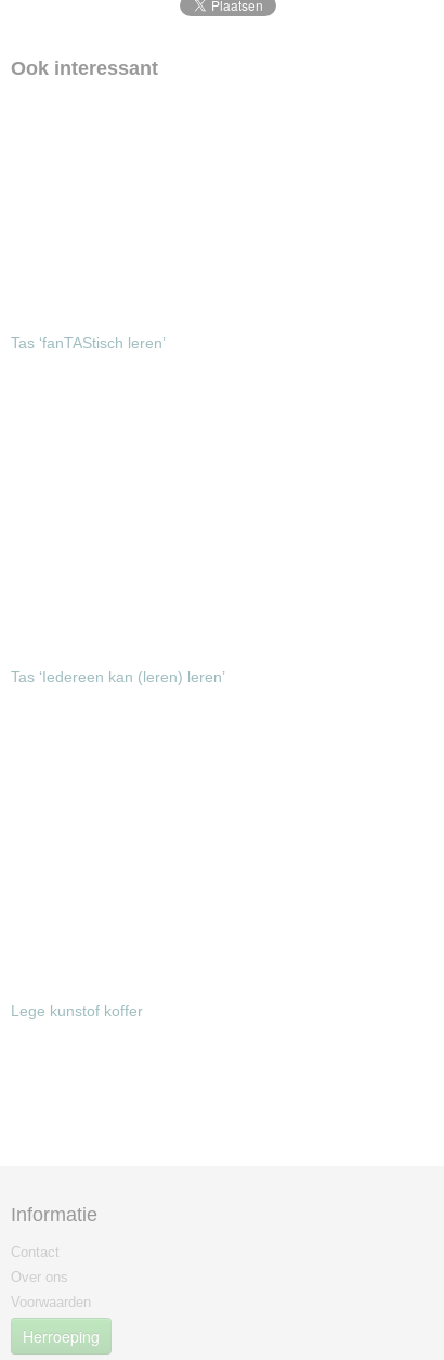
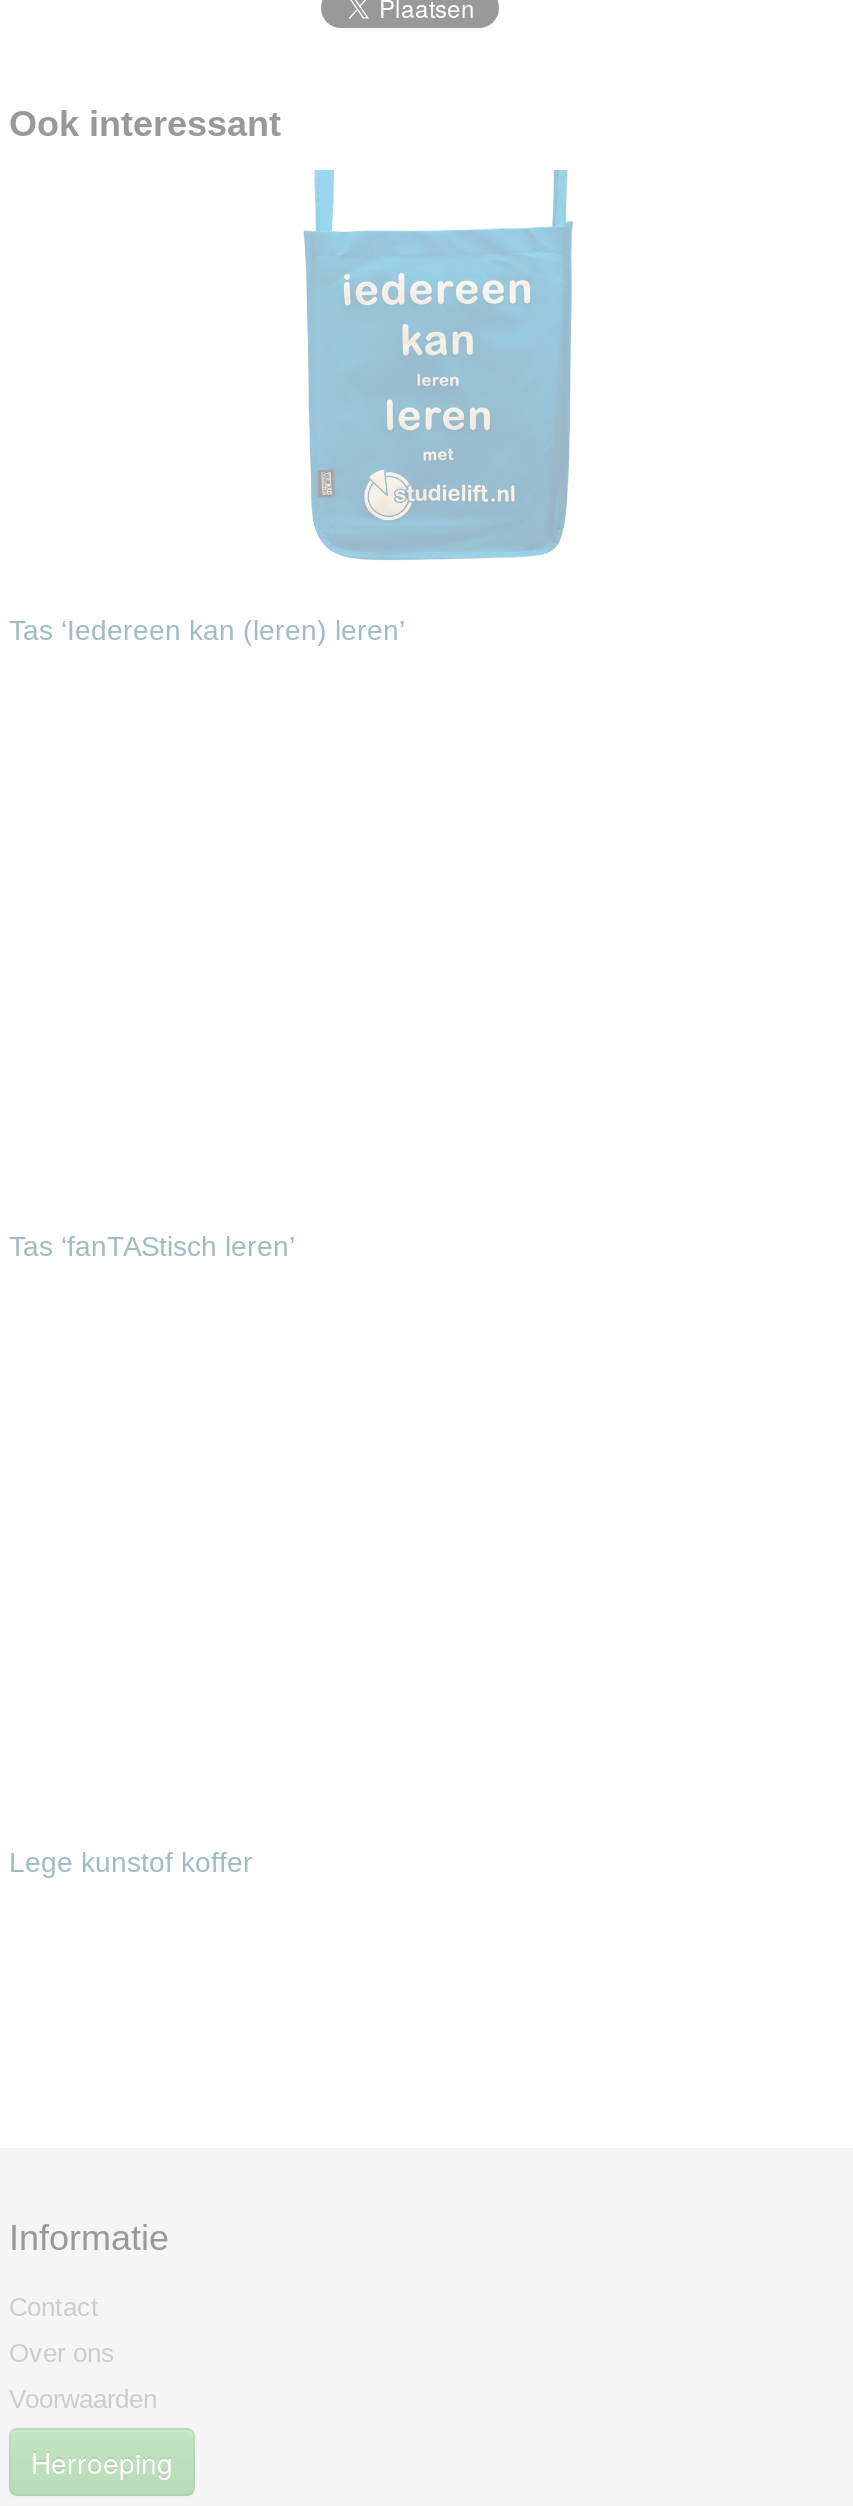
+ [image]

moved down: Tas ‘fanTAStisch leren’

moved up: Tas ‘Iedereen kan (leren) leren’
